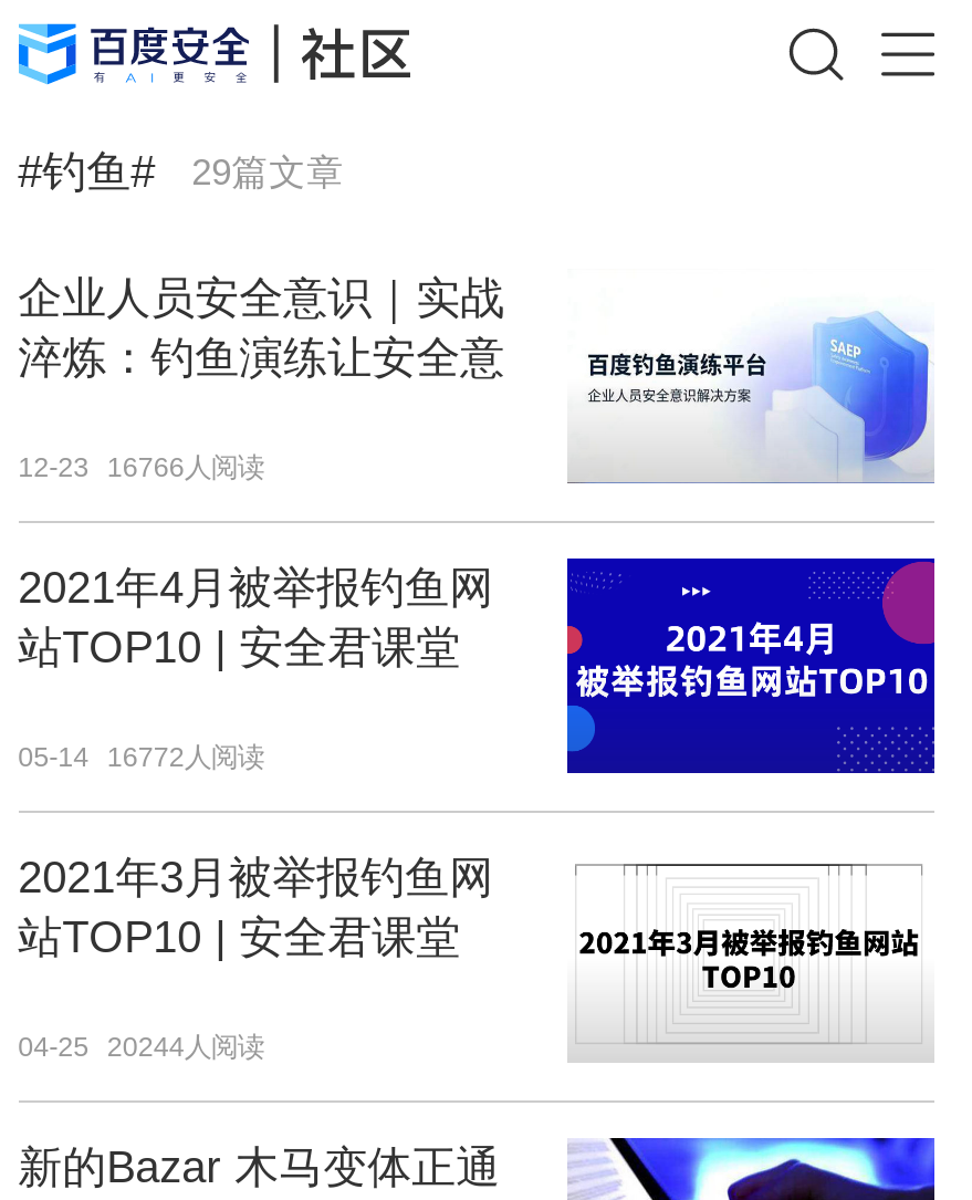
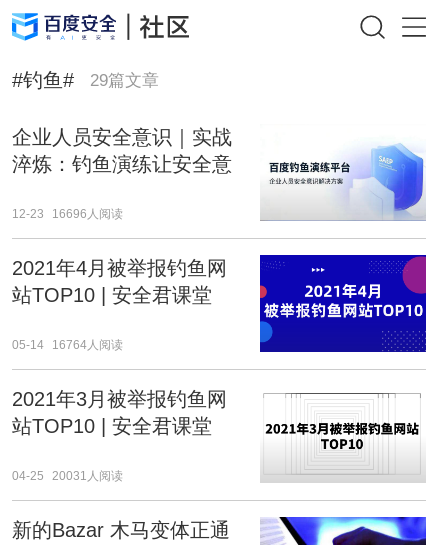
- 12-23 16766人阅读
+ 12-23 16696人阅读

- 05-14 16772人阅读
+ 05-14 16764人阅读

- 04-25 20244人阅读
+ 04-25 20031人阅读
